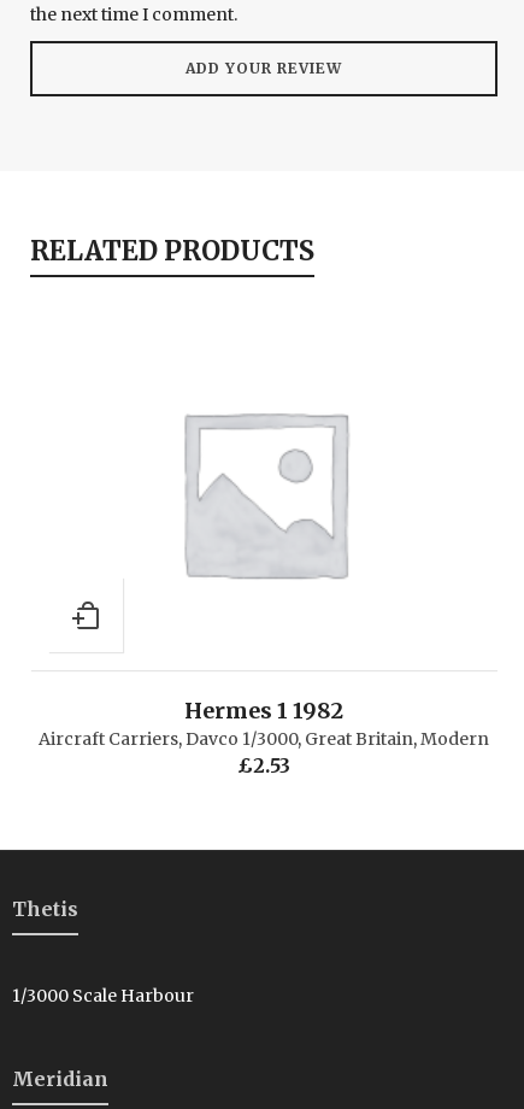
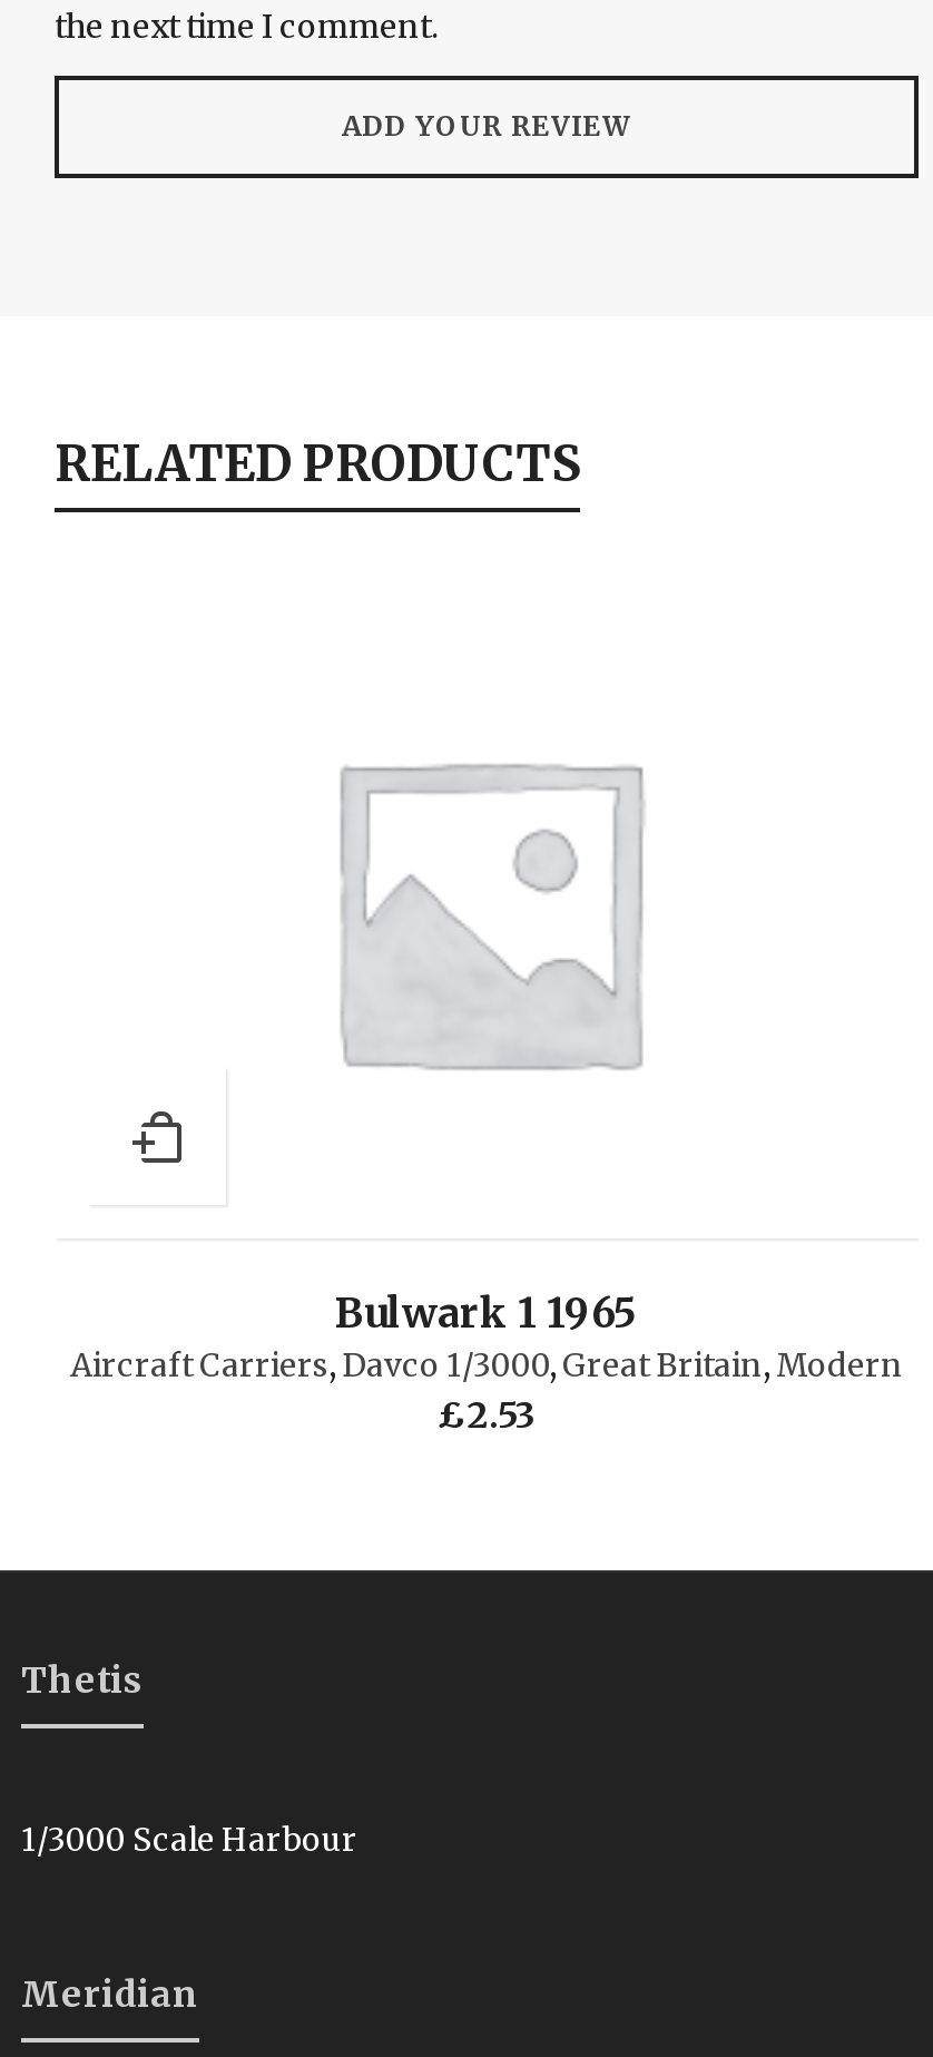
- Hermes 1 1982
+ Bulwark 1 1965
